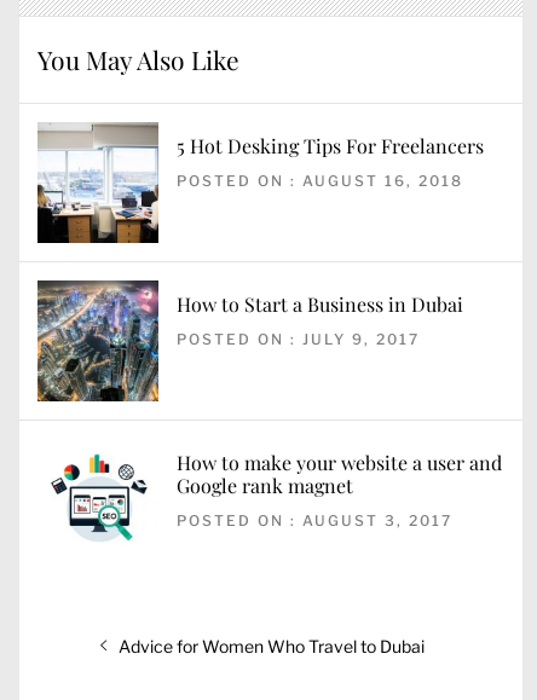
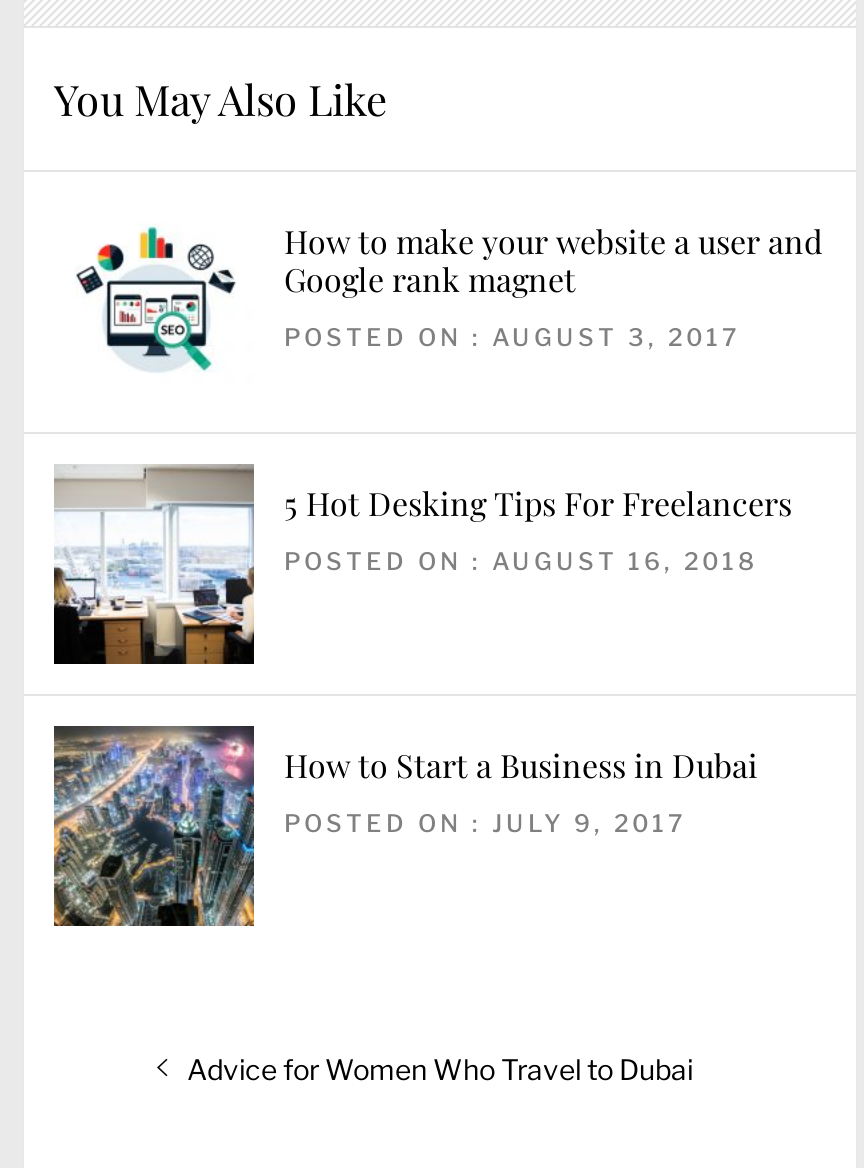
moved down: [image] | 5 Hot Desking Tips For Freelancers | POSTED ON : AUGUST 16, 2018 | How to Start a Business in Dubai | POSTED ON : JULY 9, 2017

moved up: [image] | How to make your website a user and | Google rank magnet | POSTED ON : AUGUST 3, 2017
